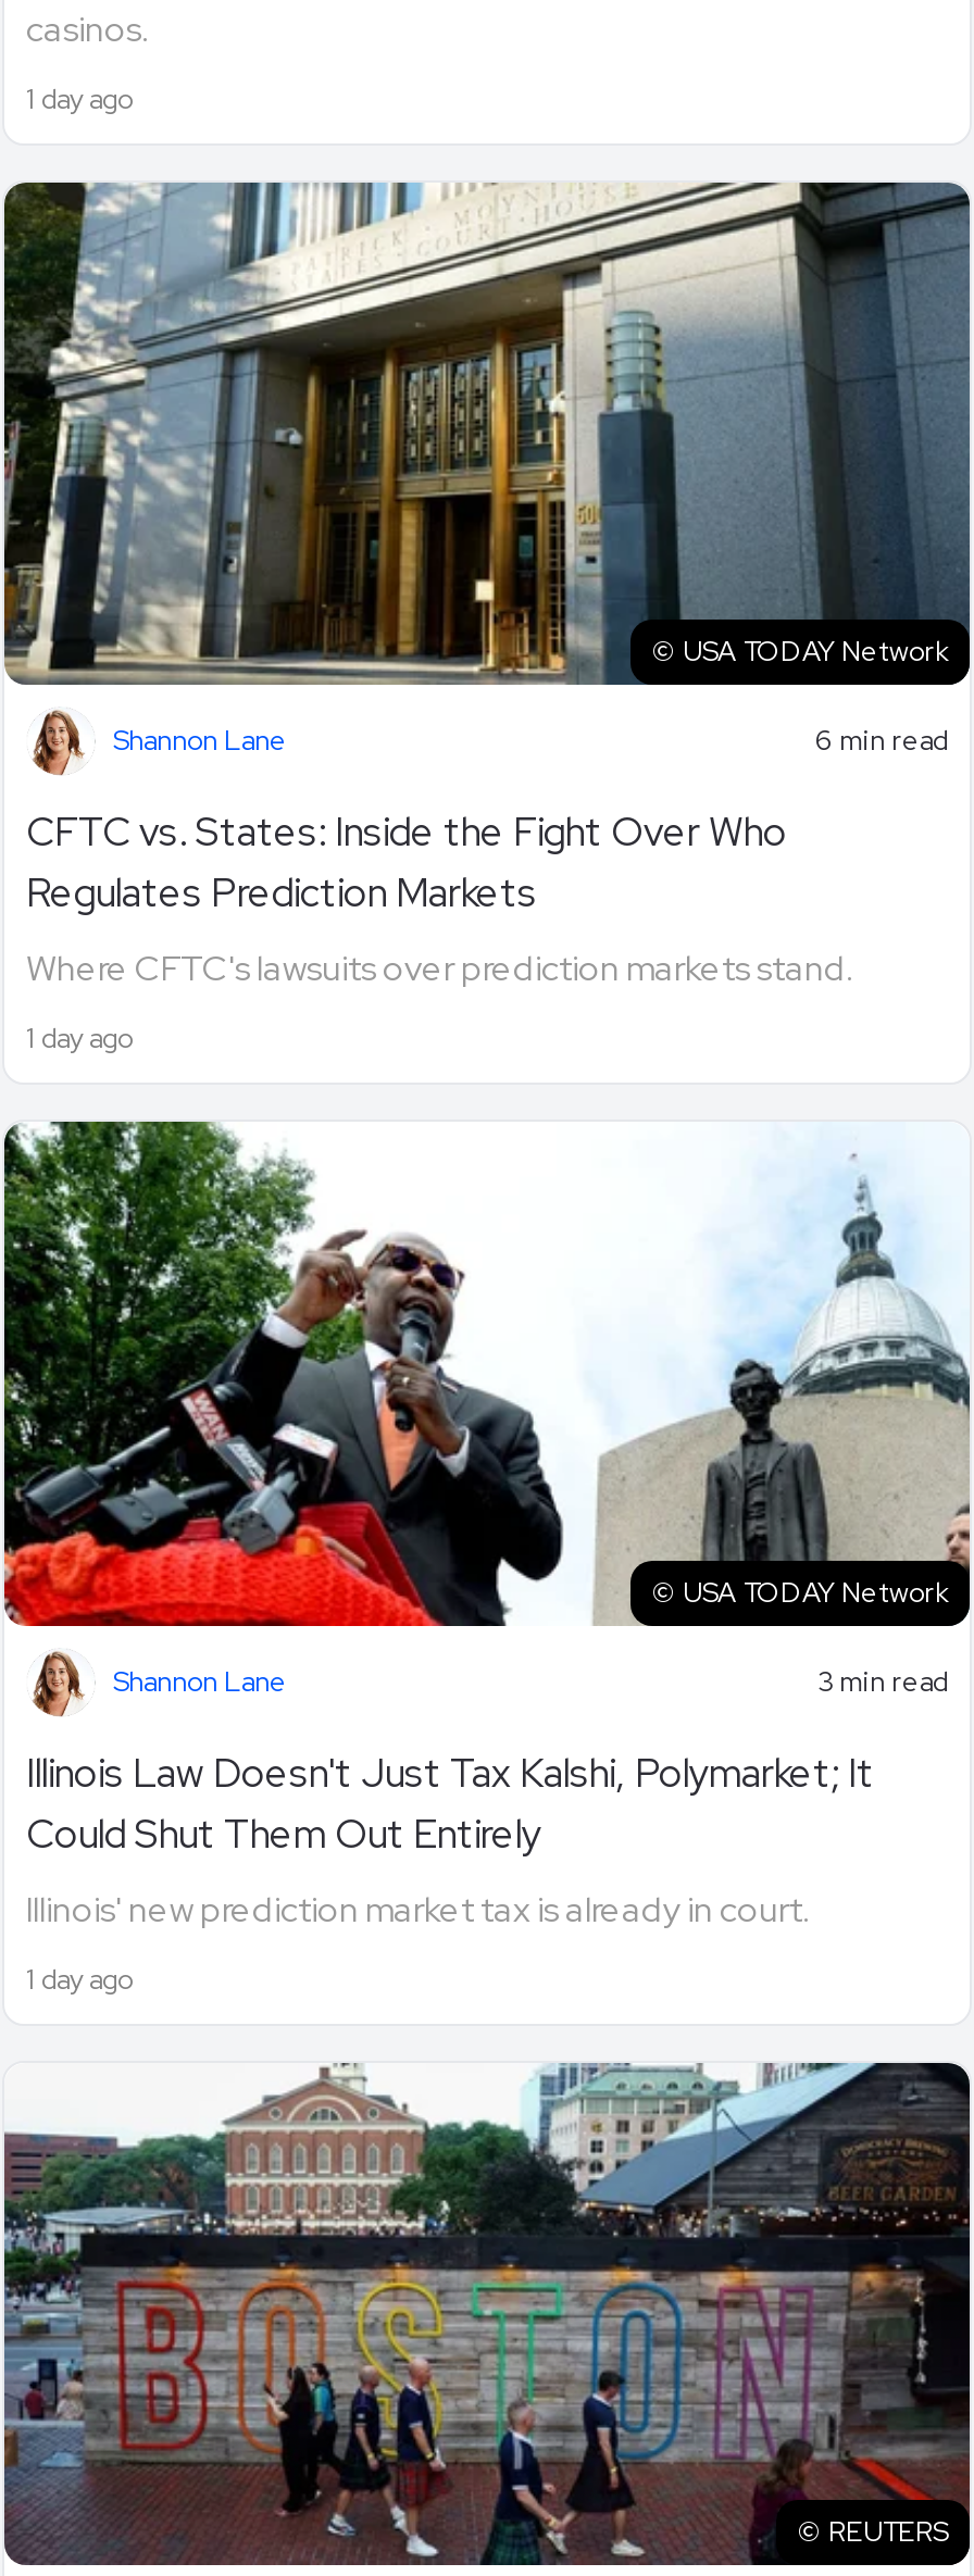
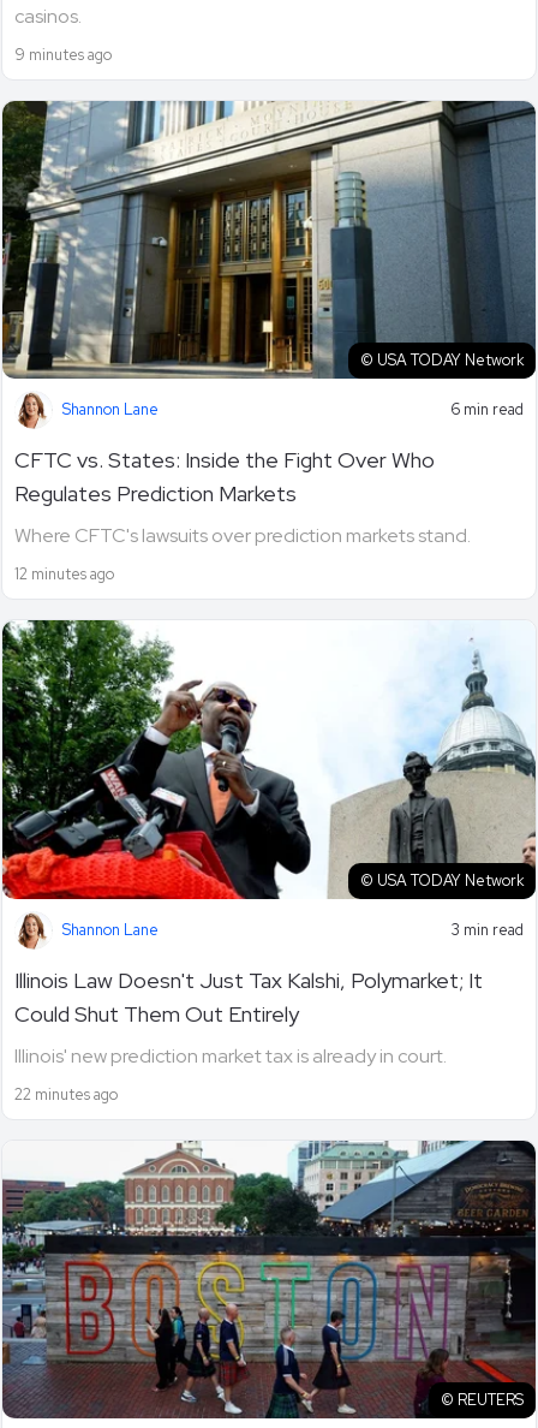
- 1 day ago
+ 9 minutes ago

- 1 day ago
+ 12 minutes ago

- 1 day ago
+ 22 minutes ago
